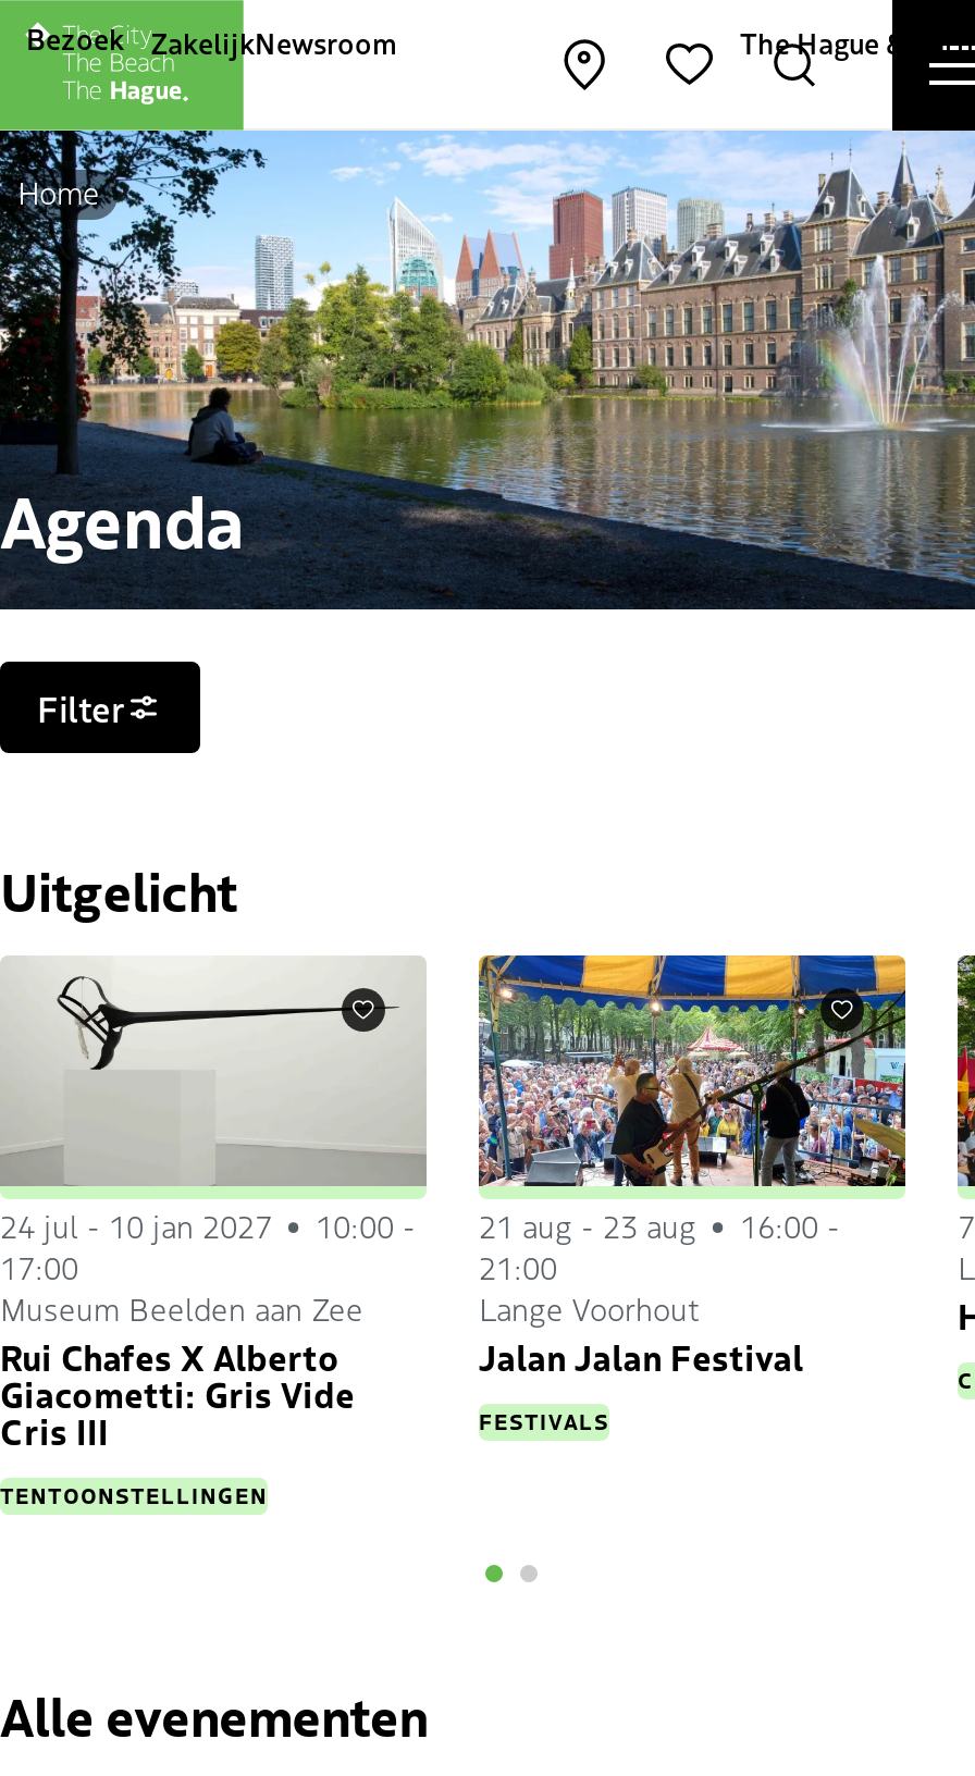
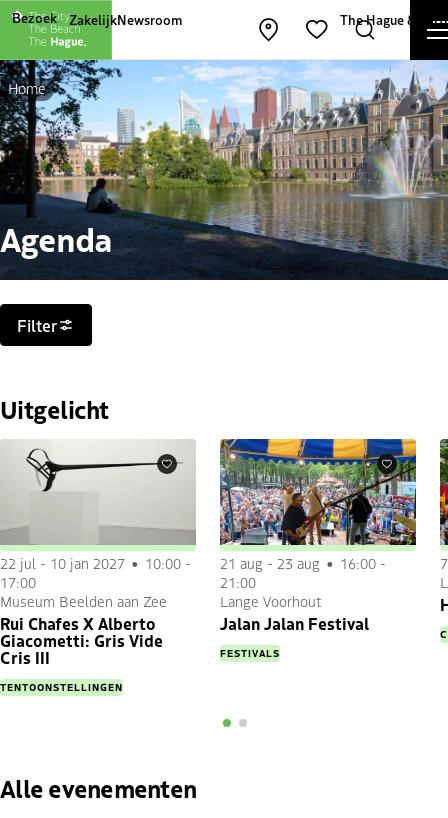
- 24 jul - 10 jan 2027 10:00 - 21 aug - 23 aug 16:00 -
+ 22 jul - 10 jan 2027 10:00 - 21 aug - 23 aug 16:00 -
